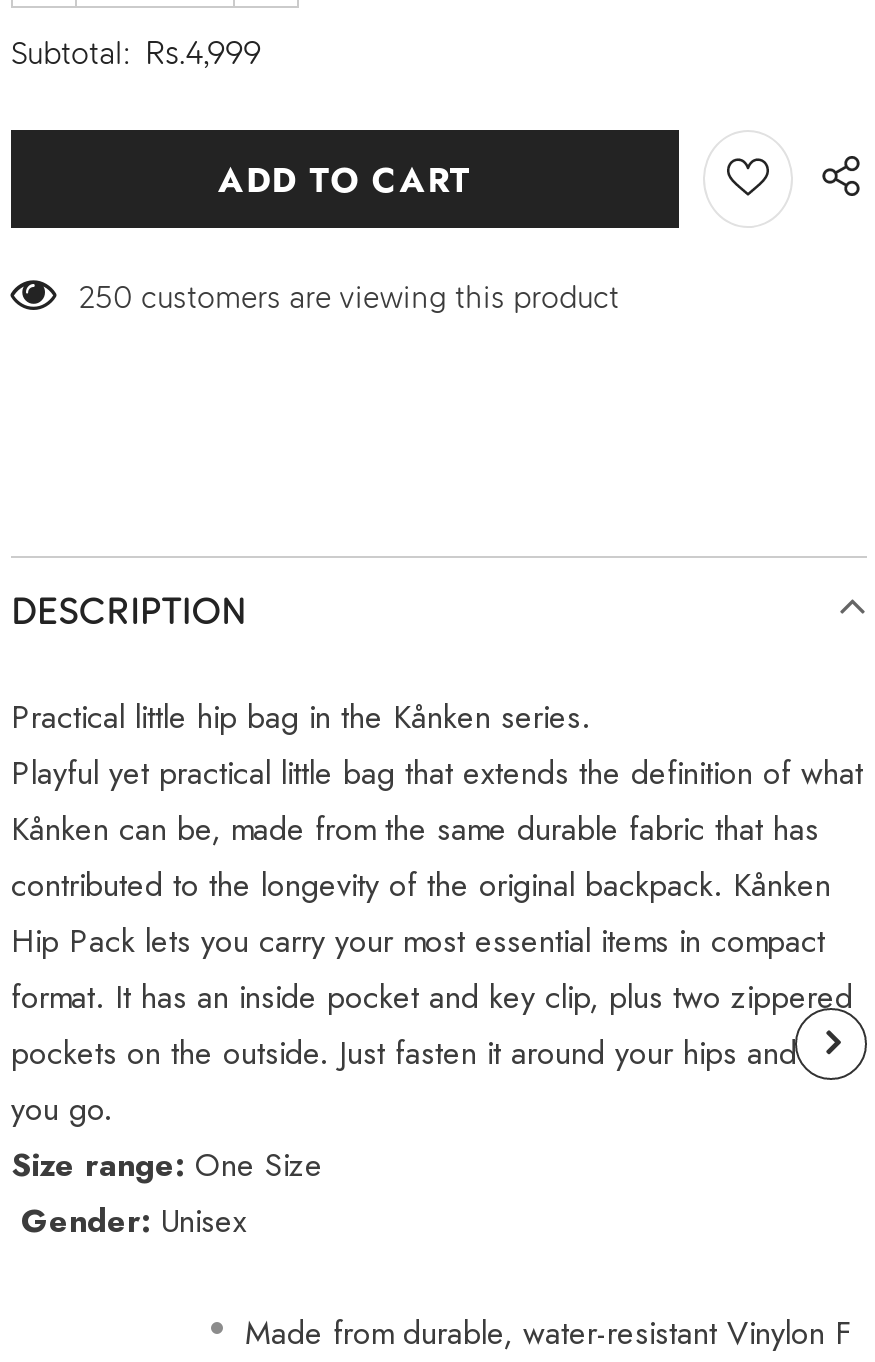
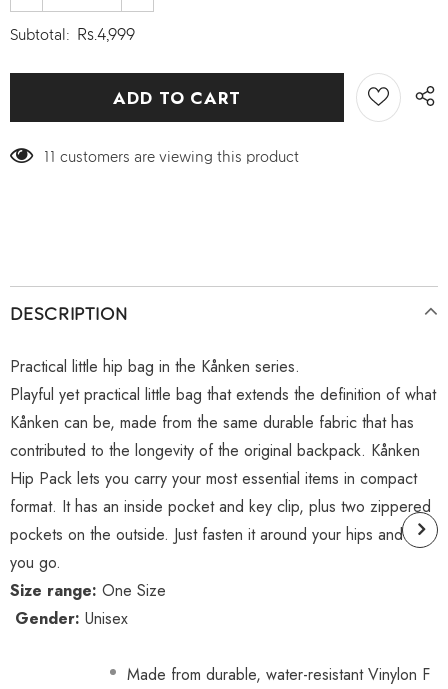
- 250 customers are viewing this product
+ 11 customers are viewing this product
